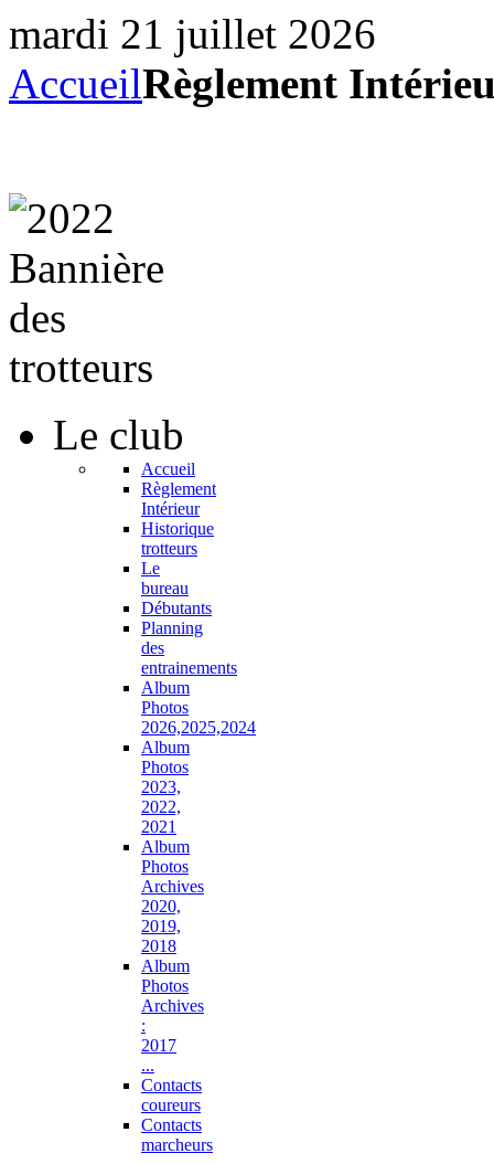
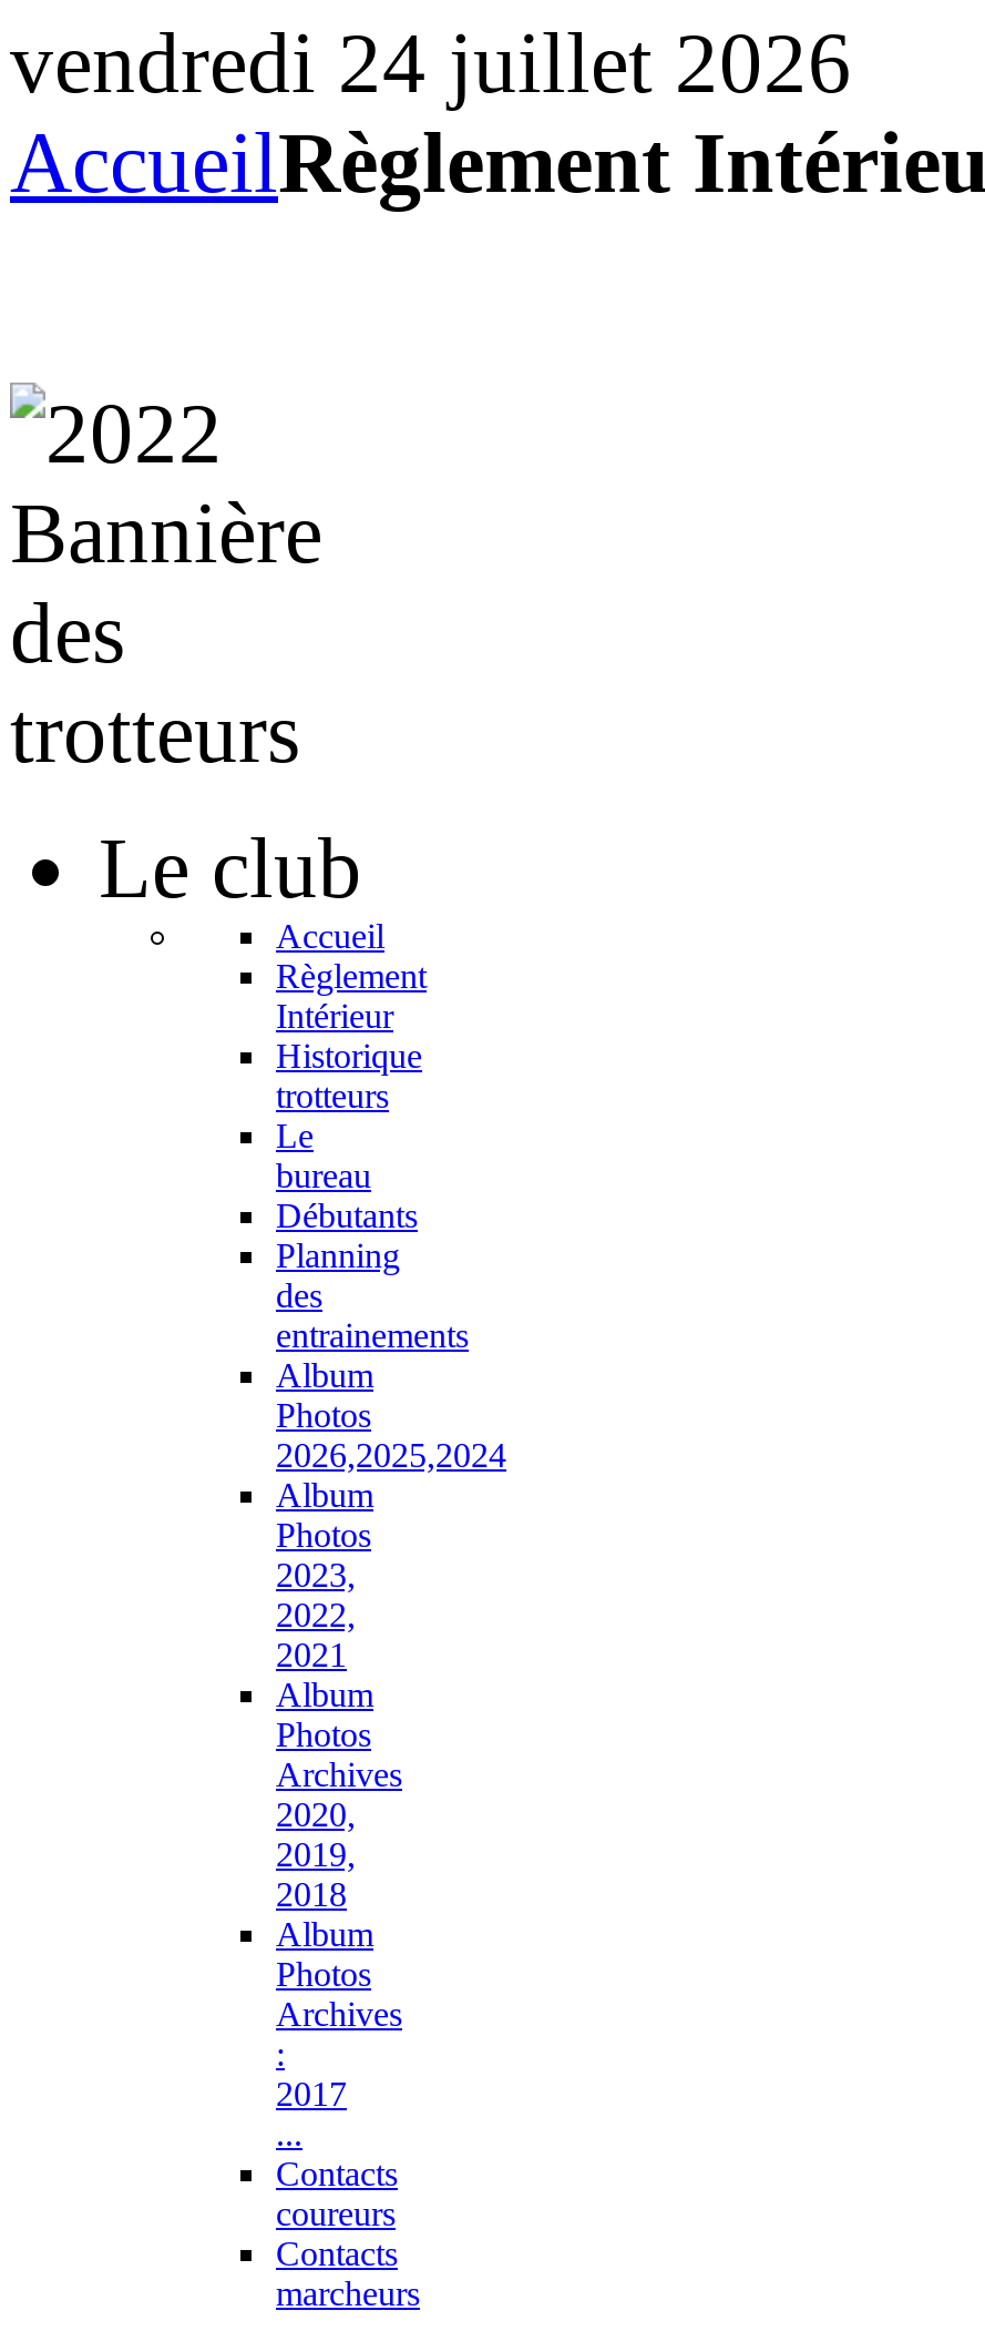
- mardi 21 juillet 2026
+ vendredi 24 juillet 2026
